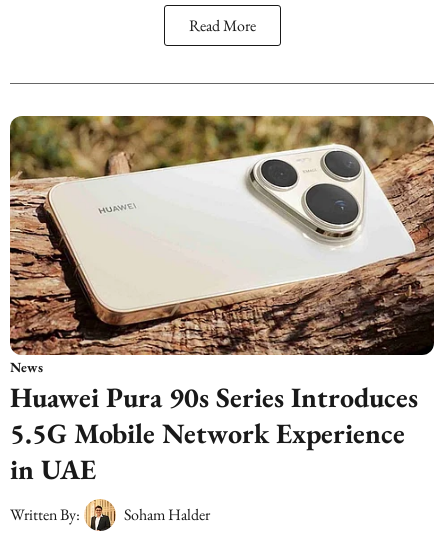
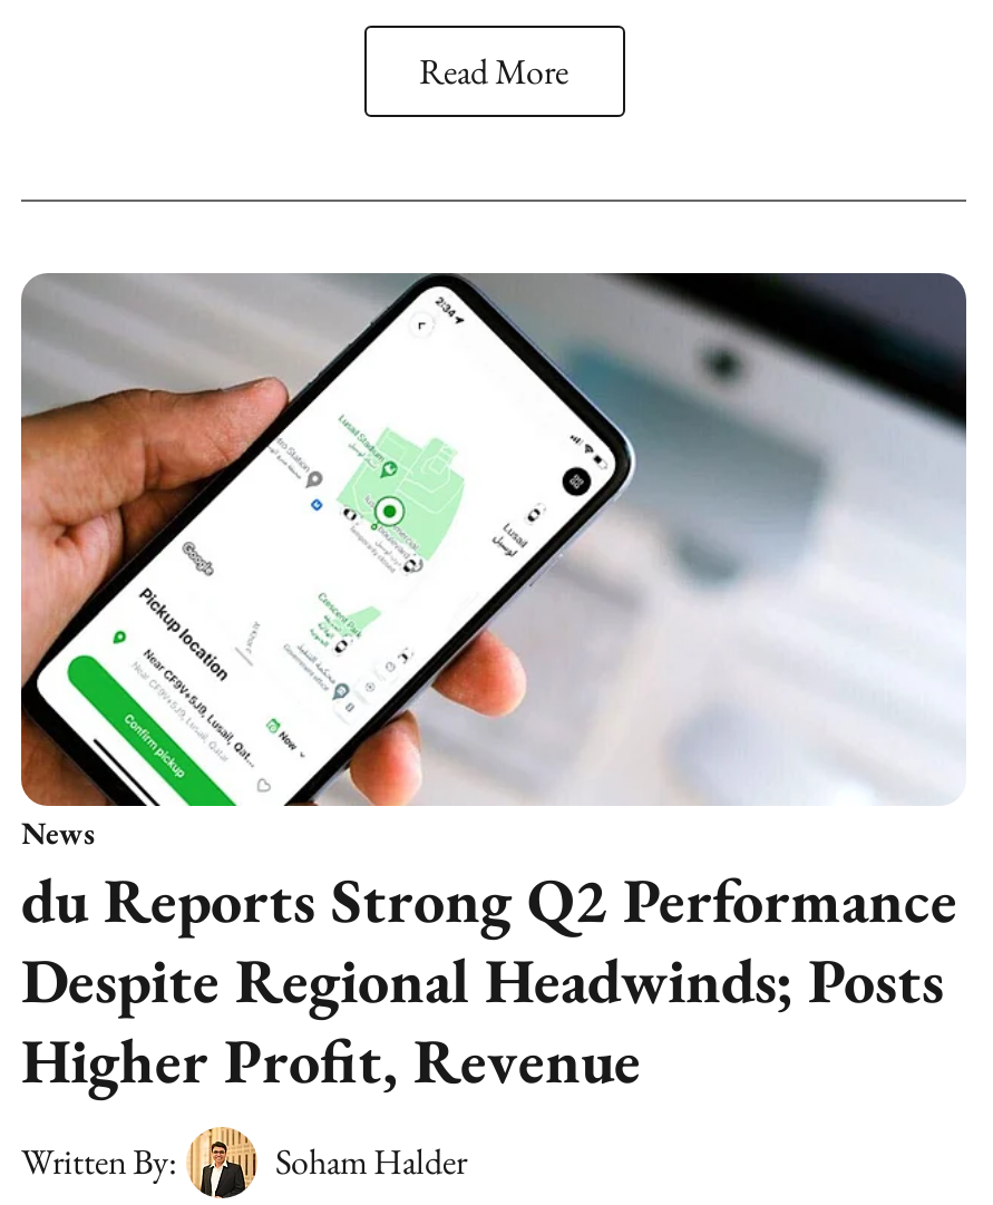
- [image]
- Huawei Pura 90s Series Introduces
- 5.5G Mobile Network Experience
- in UAE
+ [image]
+ du Reports Strong Q2 Performance
+ Despite Regional Headwinds; Posts
+ Higher Profit, Revenue
